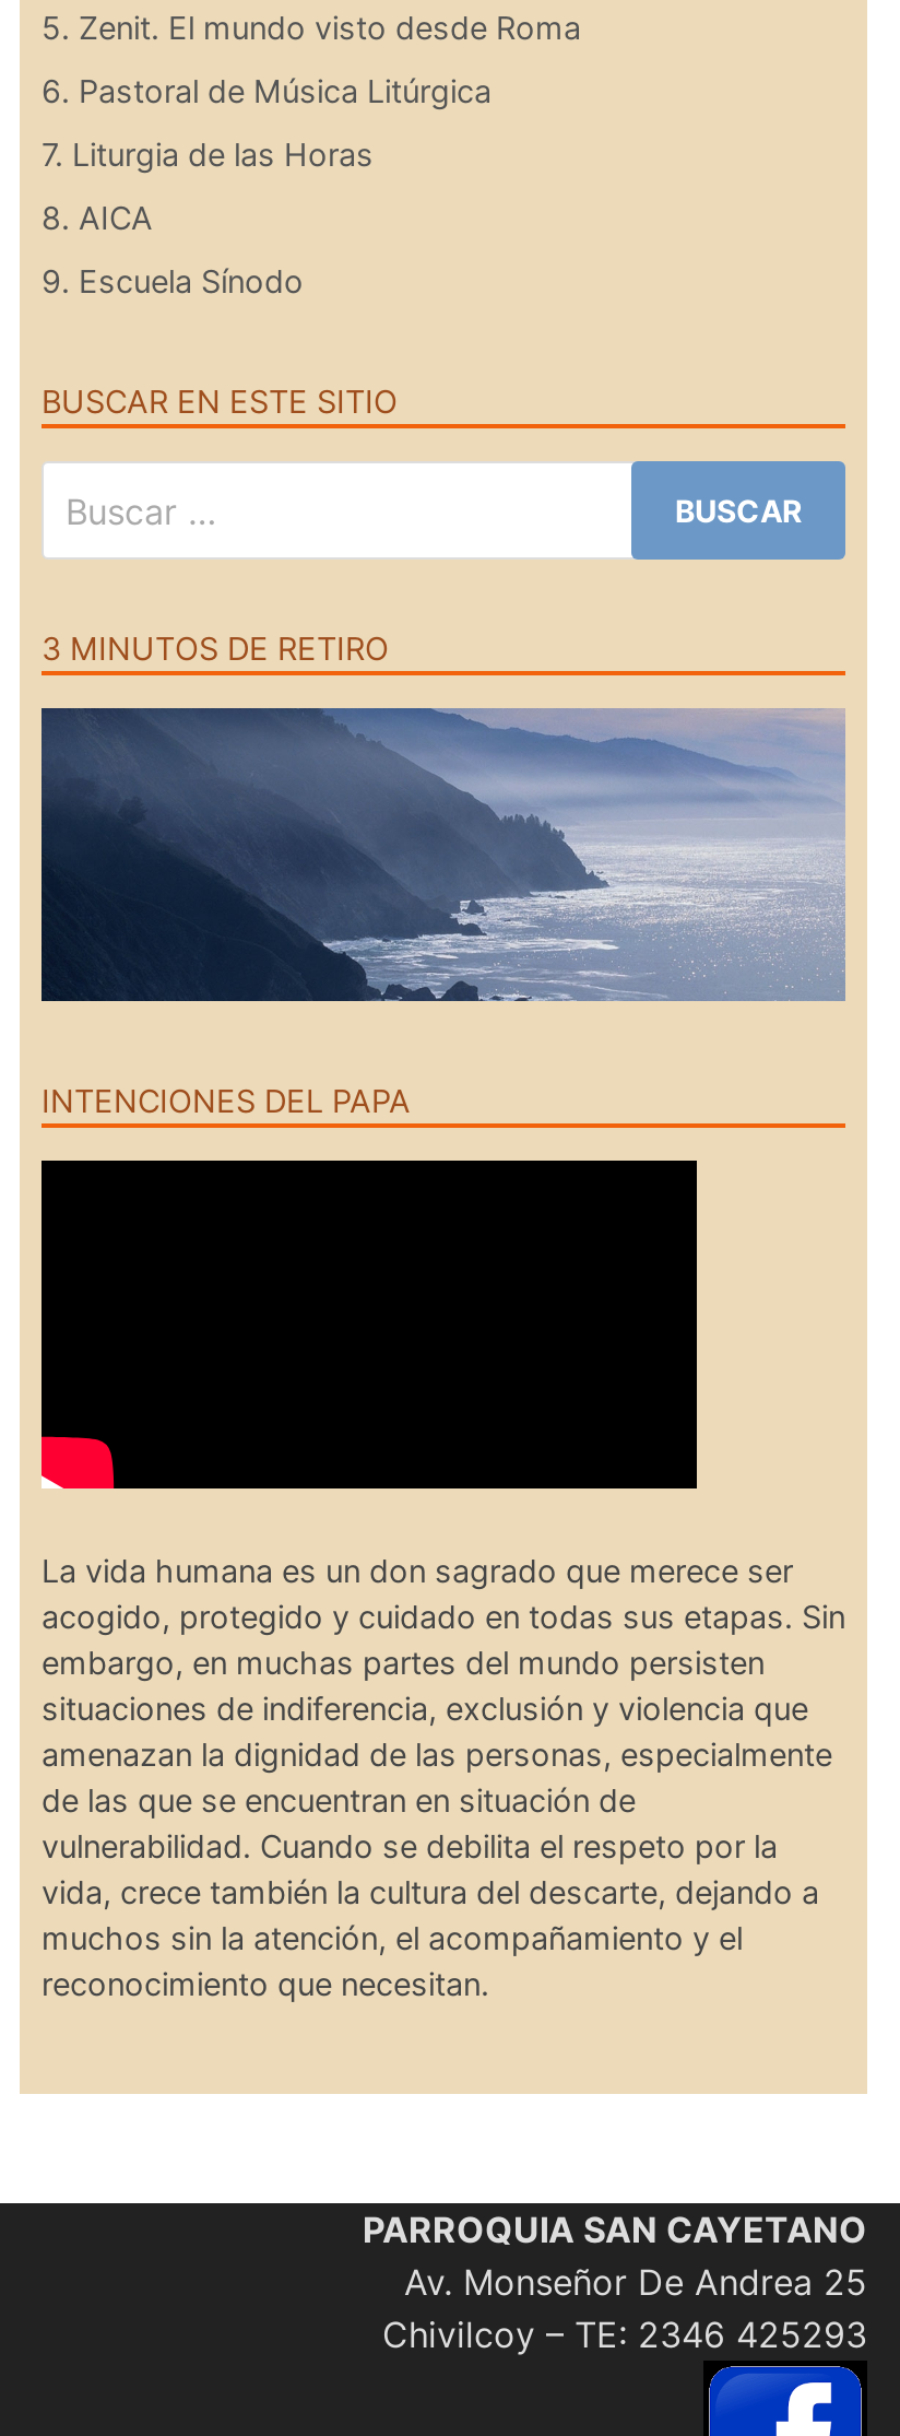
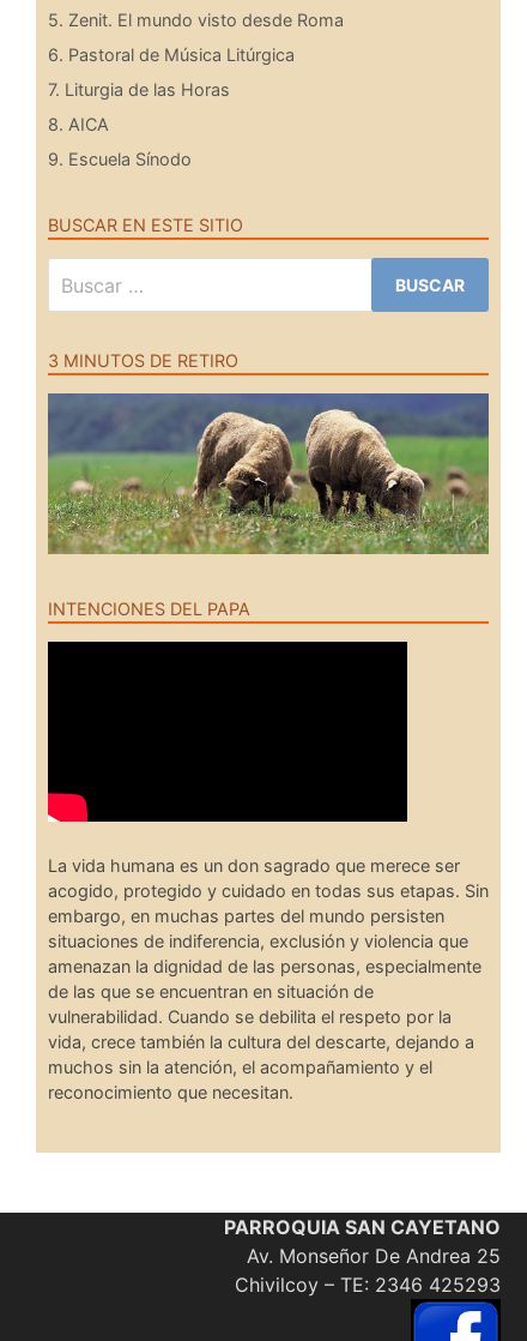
- [image]
+ [image]
